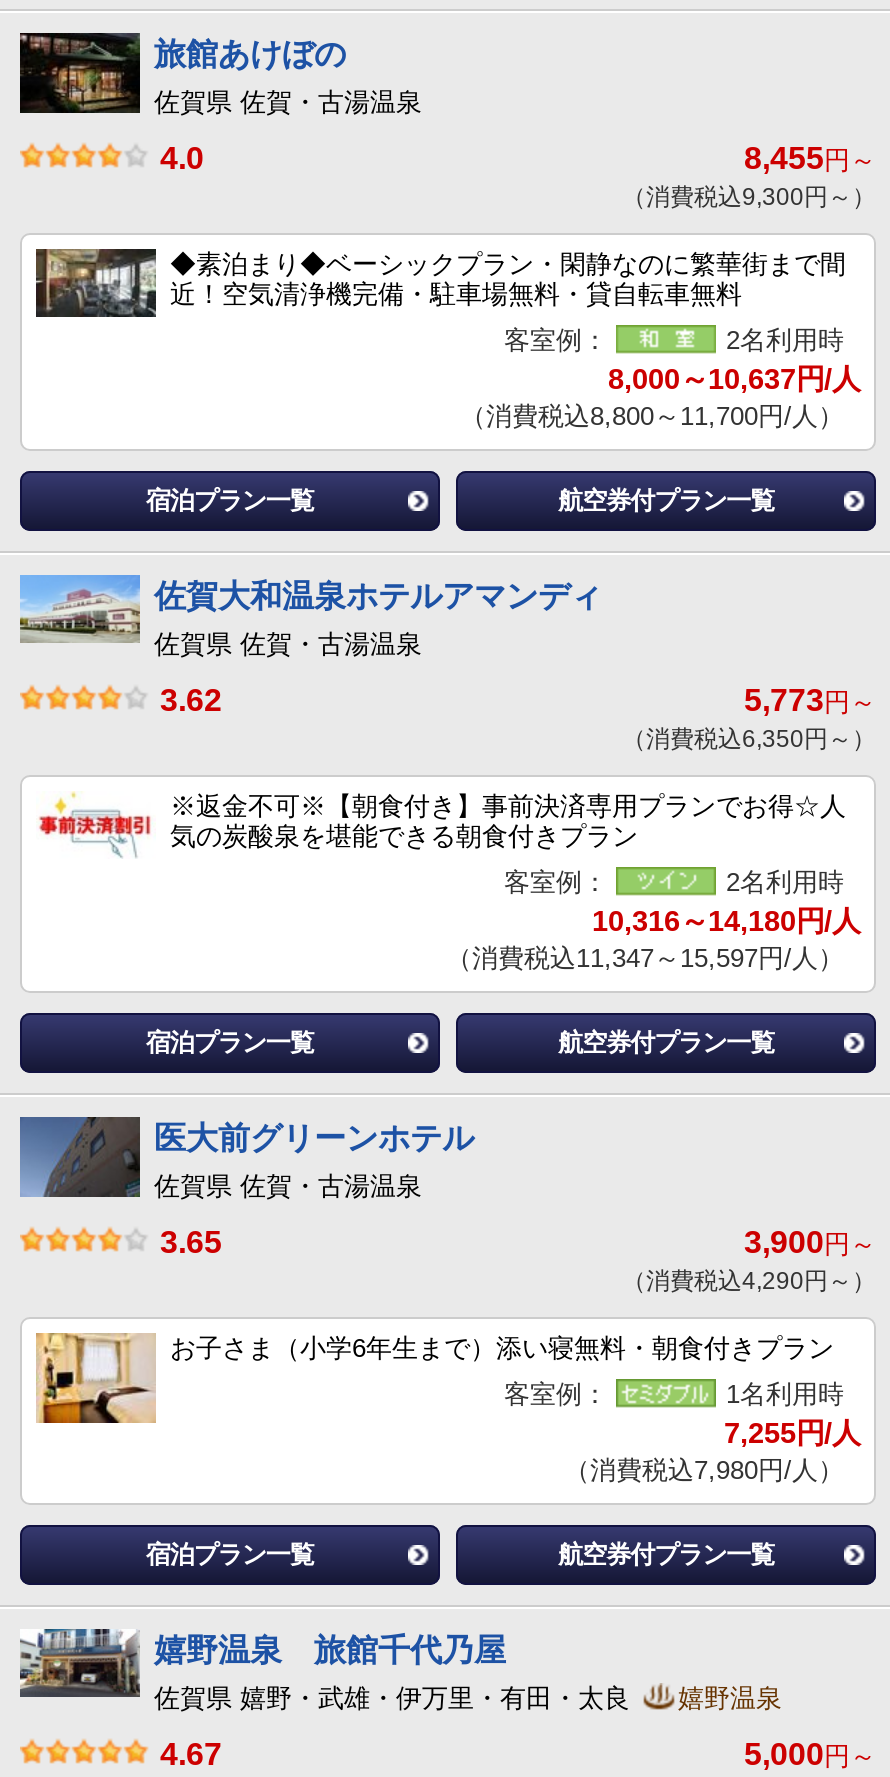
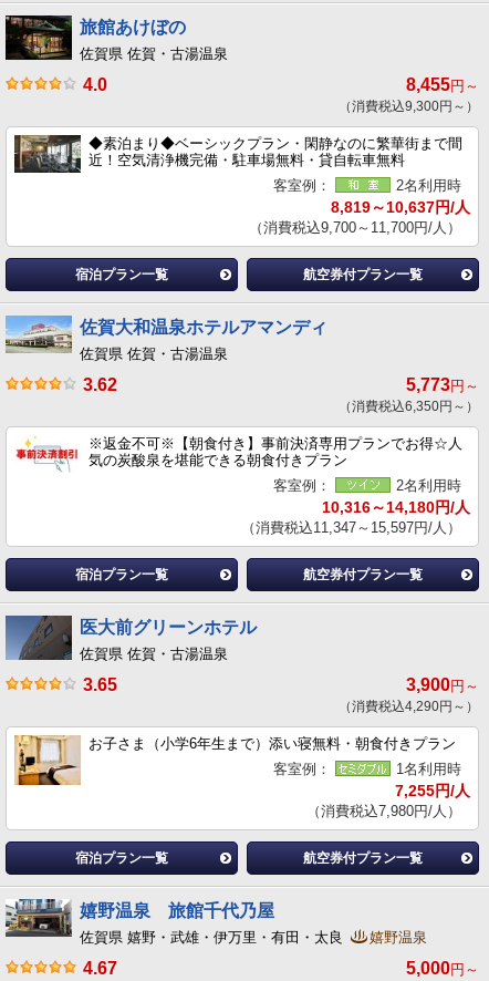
- 8,000～10,637円/人
+ 8,819～10,637円/人

- （消費税込8,800～11,700円/人）
+ （消費税込9,700～11,700円/人）
